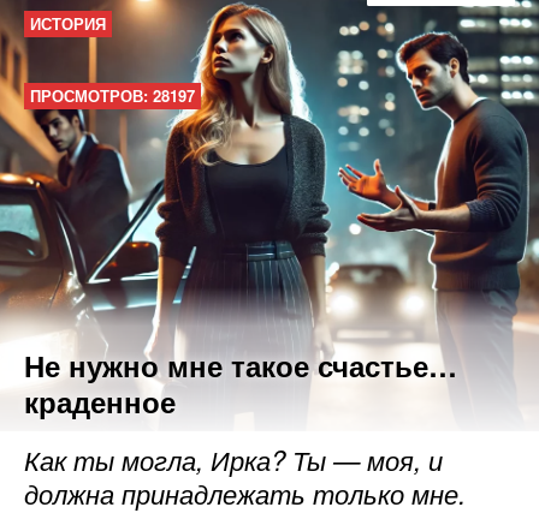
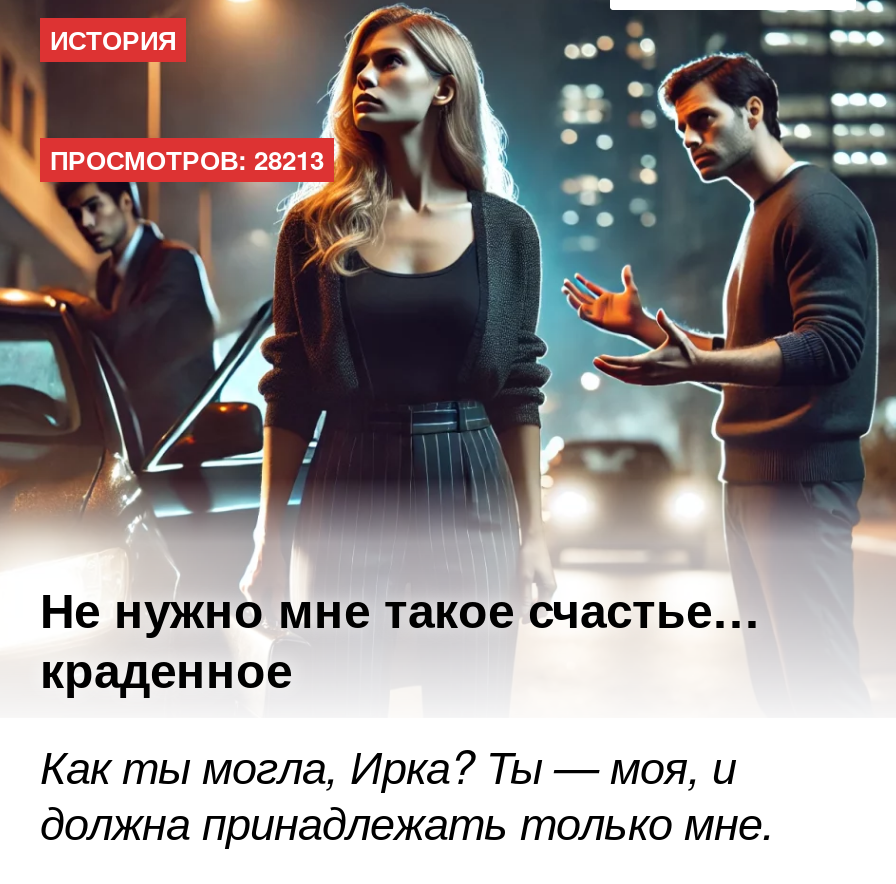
- ПРОСМОТРОВ: 28197
+ ПРОСМОТРОВ: 28213
